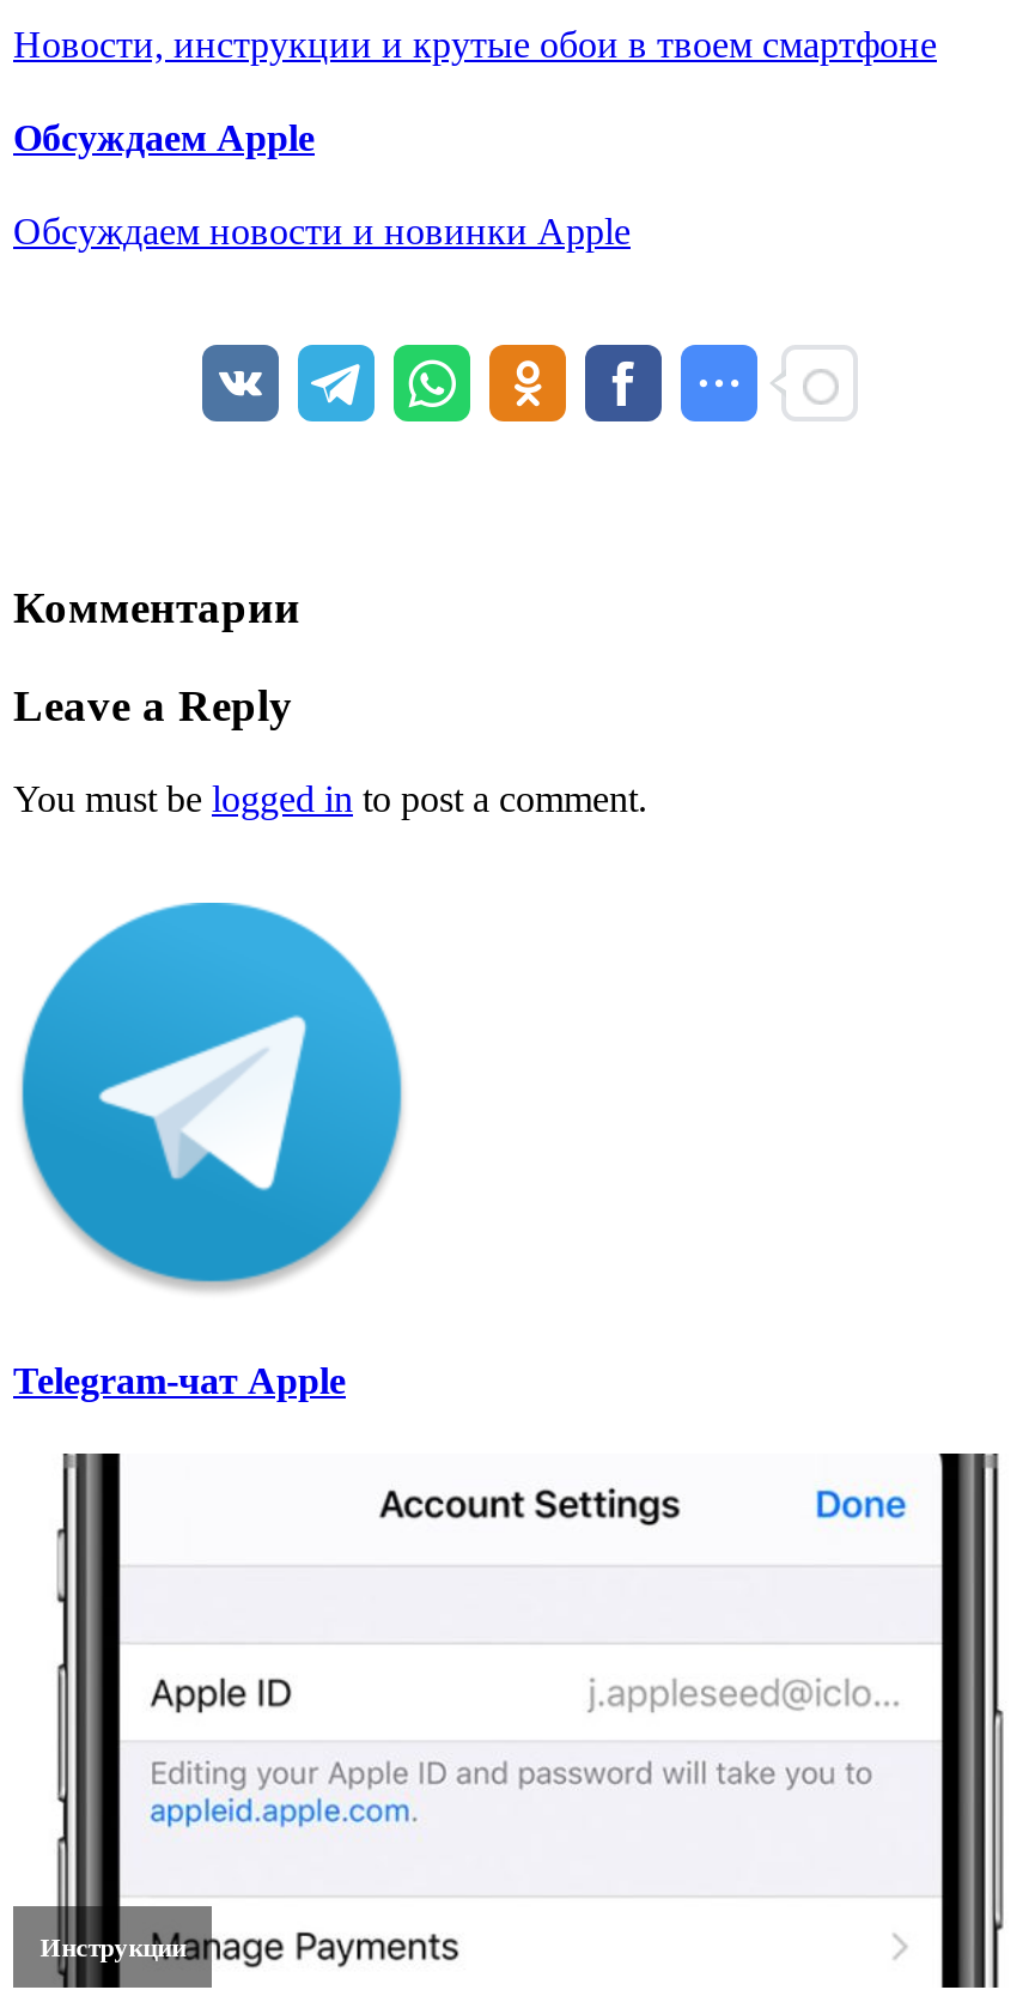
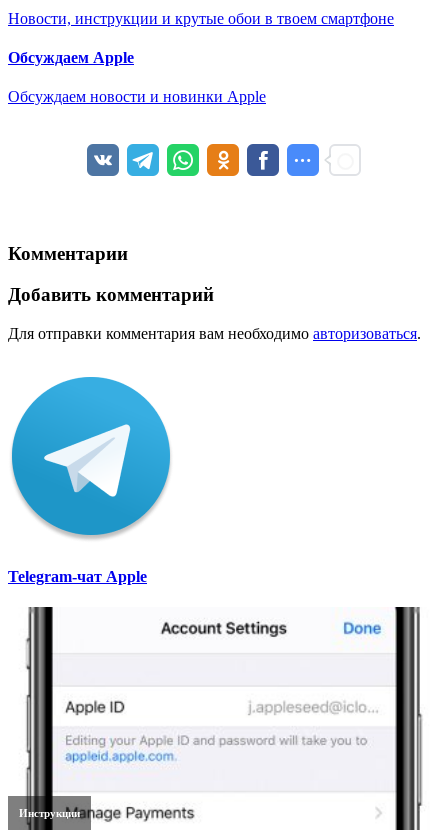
- Leave a Reply
+ Добавить комментарий

- You must be logged in to post a comment.
+ Для отправки комментария вам необходимо авторизоваться.
